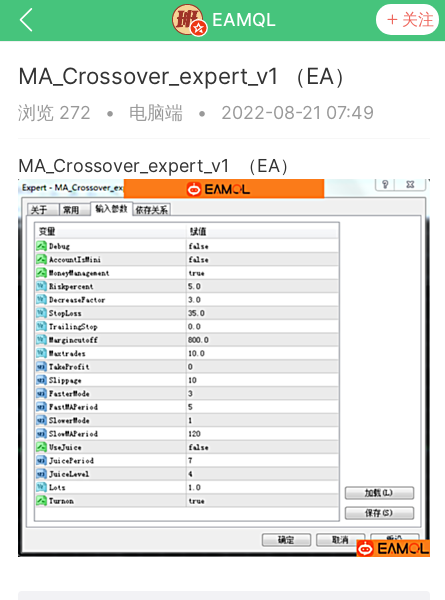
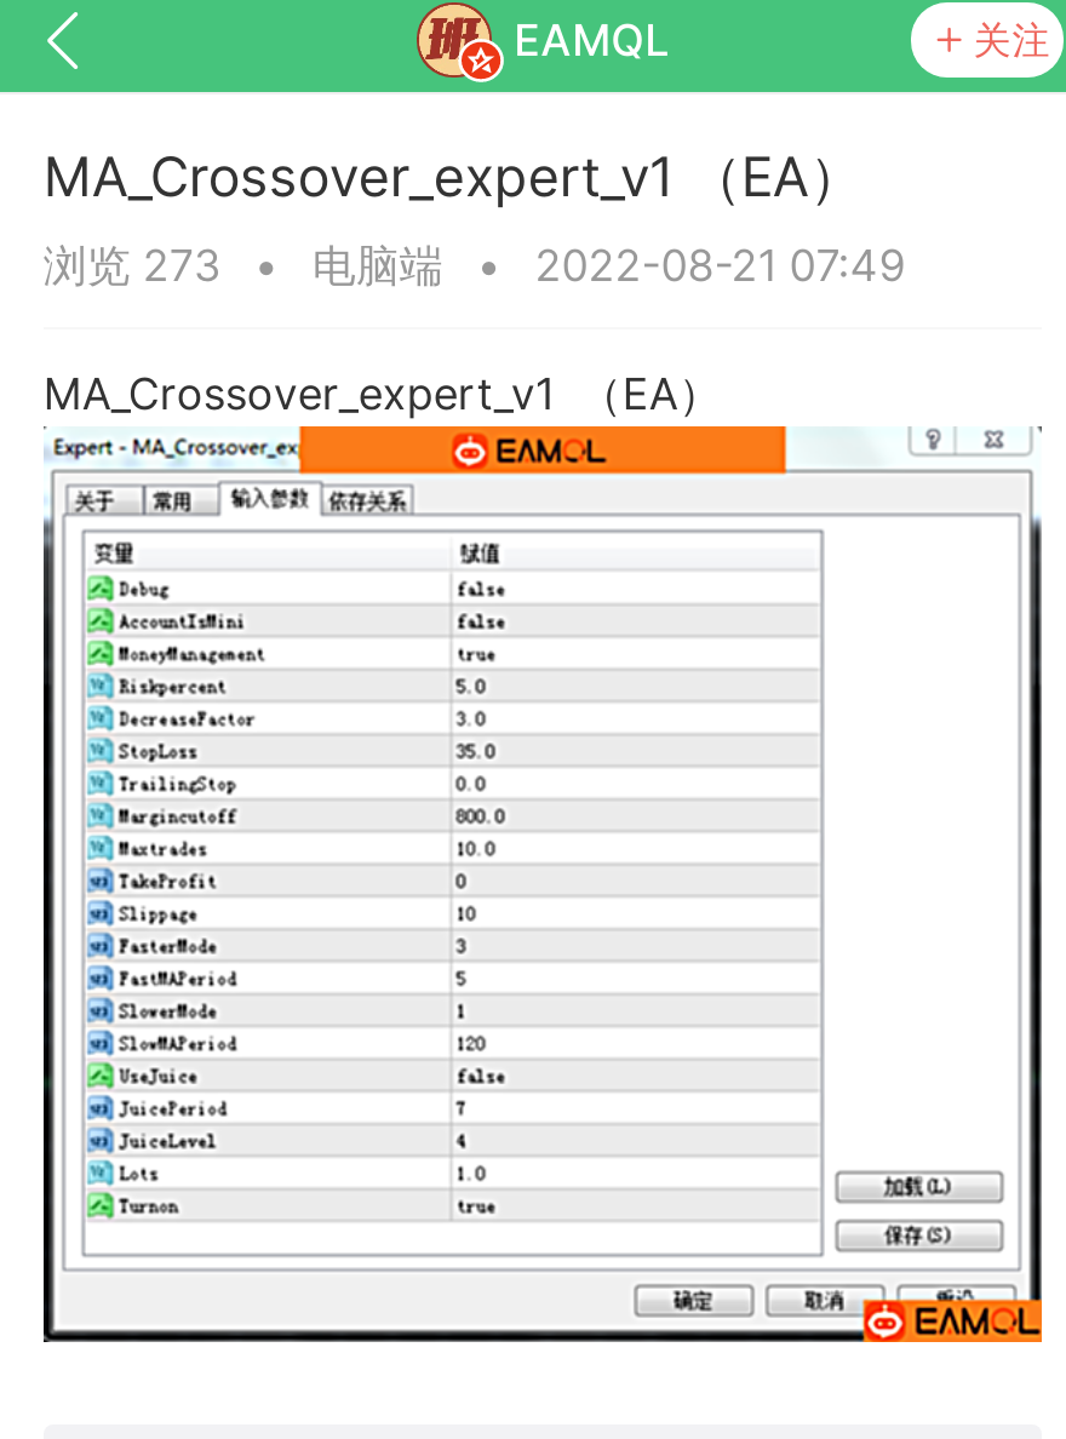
- 浏览 272
+ 浏览 273
